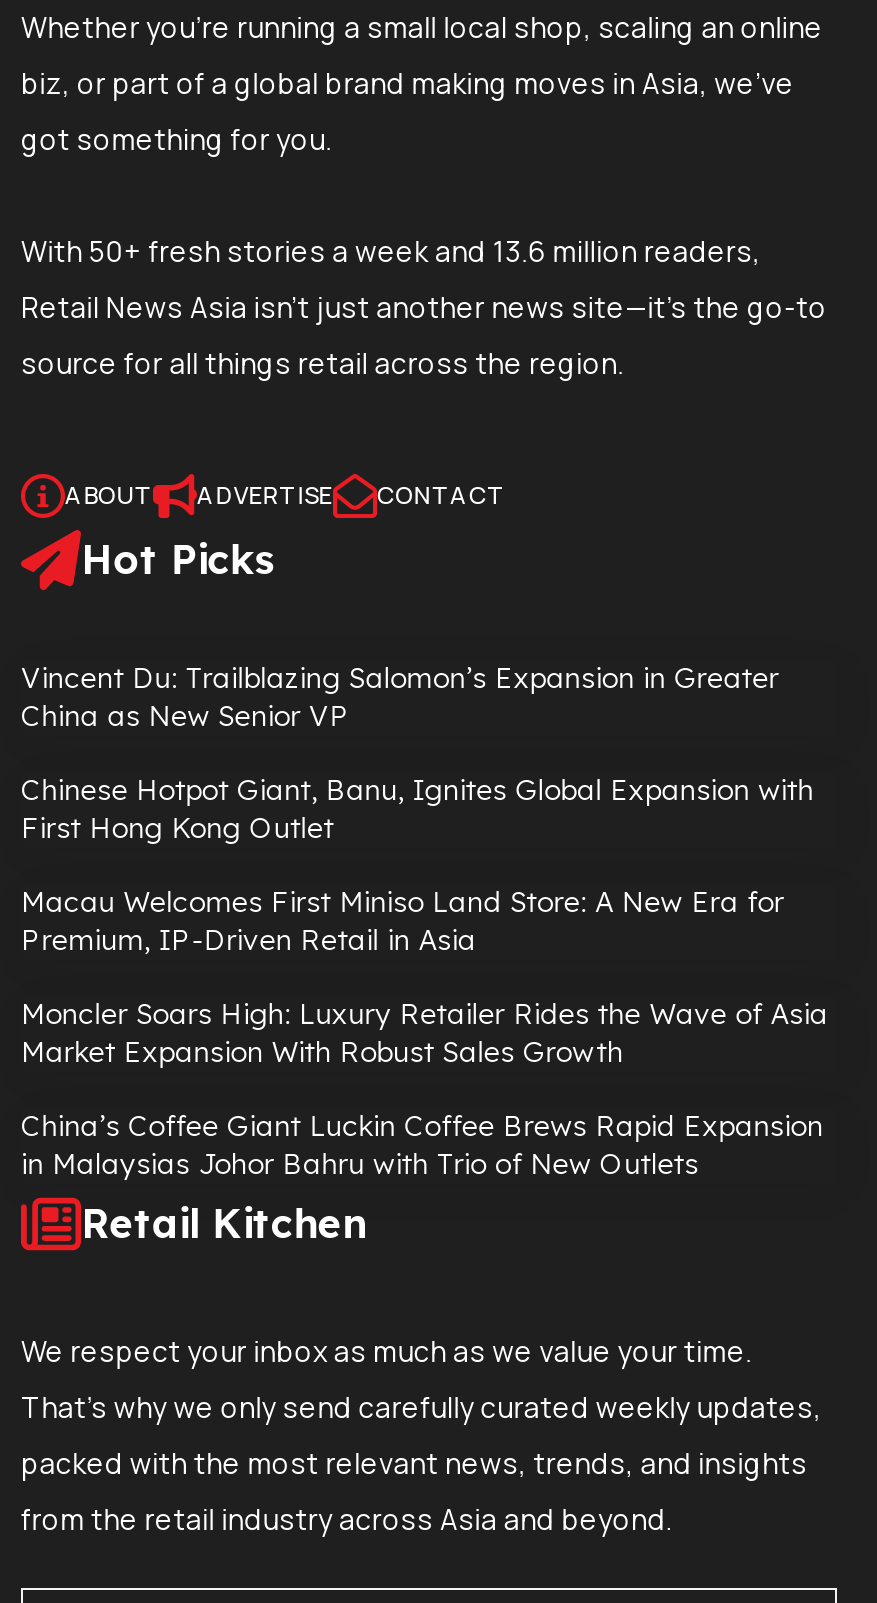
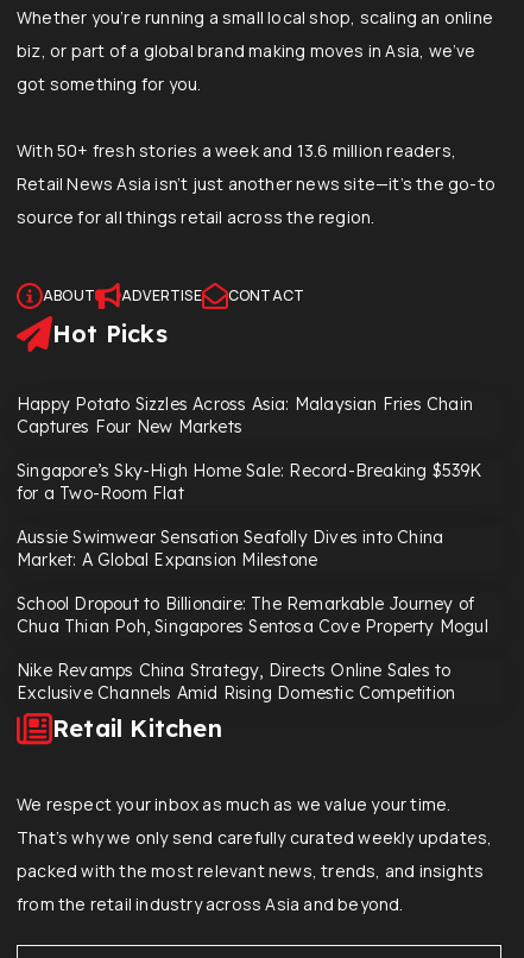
- Vincent Du: Trailblazing Salomon’s Expansion in Greater
- China as New Senior VP
+ Happy Potato Sizzles Across Asia: Malaysian Fries Chain
+ Captures Four New Markets

- Chinese Hotpot Giant, Banu, Ignites Global Expansion with
- First Hong Kong Outlet
+ Singapore’s Sky-High Home Sale: Record-Breaking $539K
+ for a Two-Room Flat

- Macau Welcomes First Miniso Land Store: A New Era for
- Premium, IP-Driven Retail in Asia
+ Aussie Swimwear Sensation Seafolly Dives into China
+ Market: A Global Expansion Milestone

- Moncler Soars High: Luxury Retailer Rides the Wave of Asia
- Market Expansion With Robust Sales Growth
+ School Dropout to Billionaire: The Remarkable Journey of
+ Chua Thian Poh, Singapores Sentosa Cove Property Mogul

- China’s Coffee Giant Luckin Coffee Brews Rapid Expansion
- in Malaysias Johor Bahru with Trio of New Outlets
+ Nike Revamps China Strategy, Directs Online Sales to
+ Exclusive Channels Amid Rising Domestic Competition
